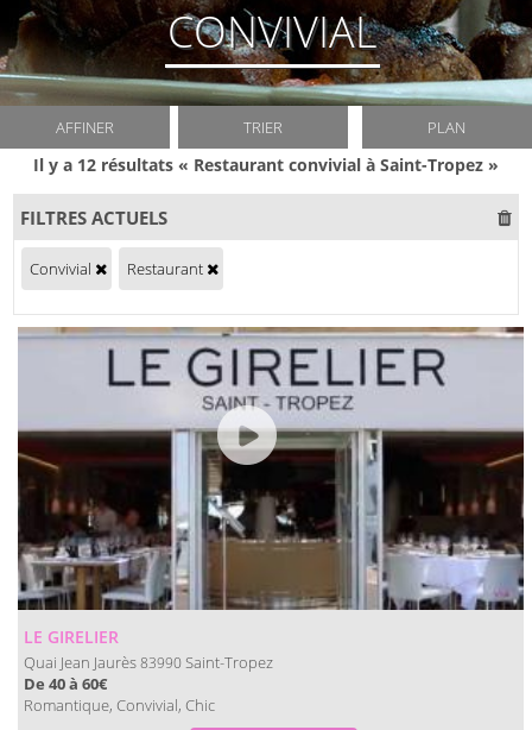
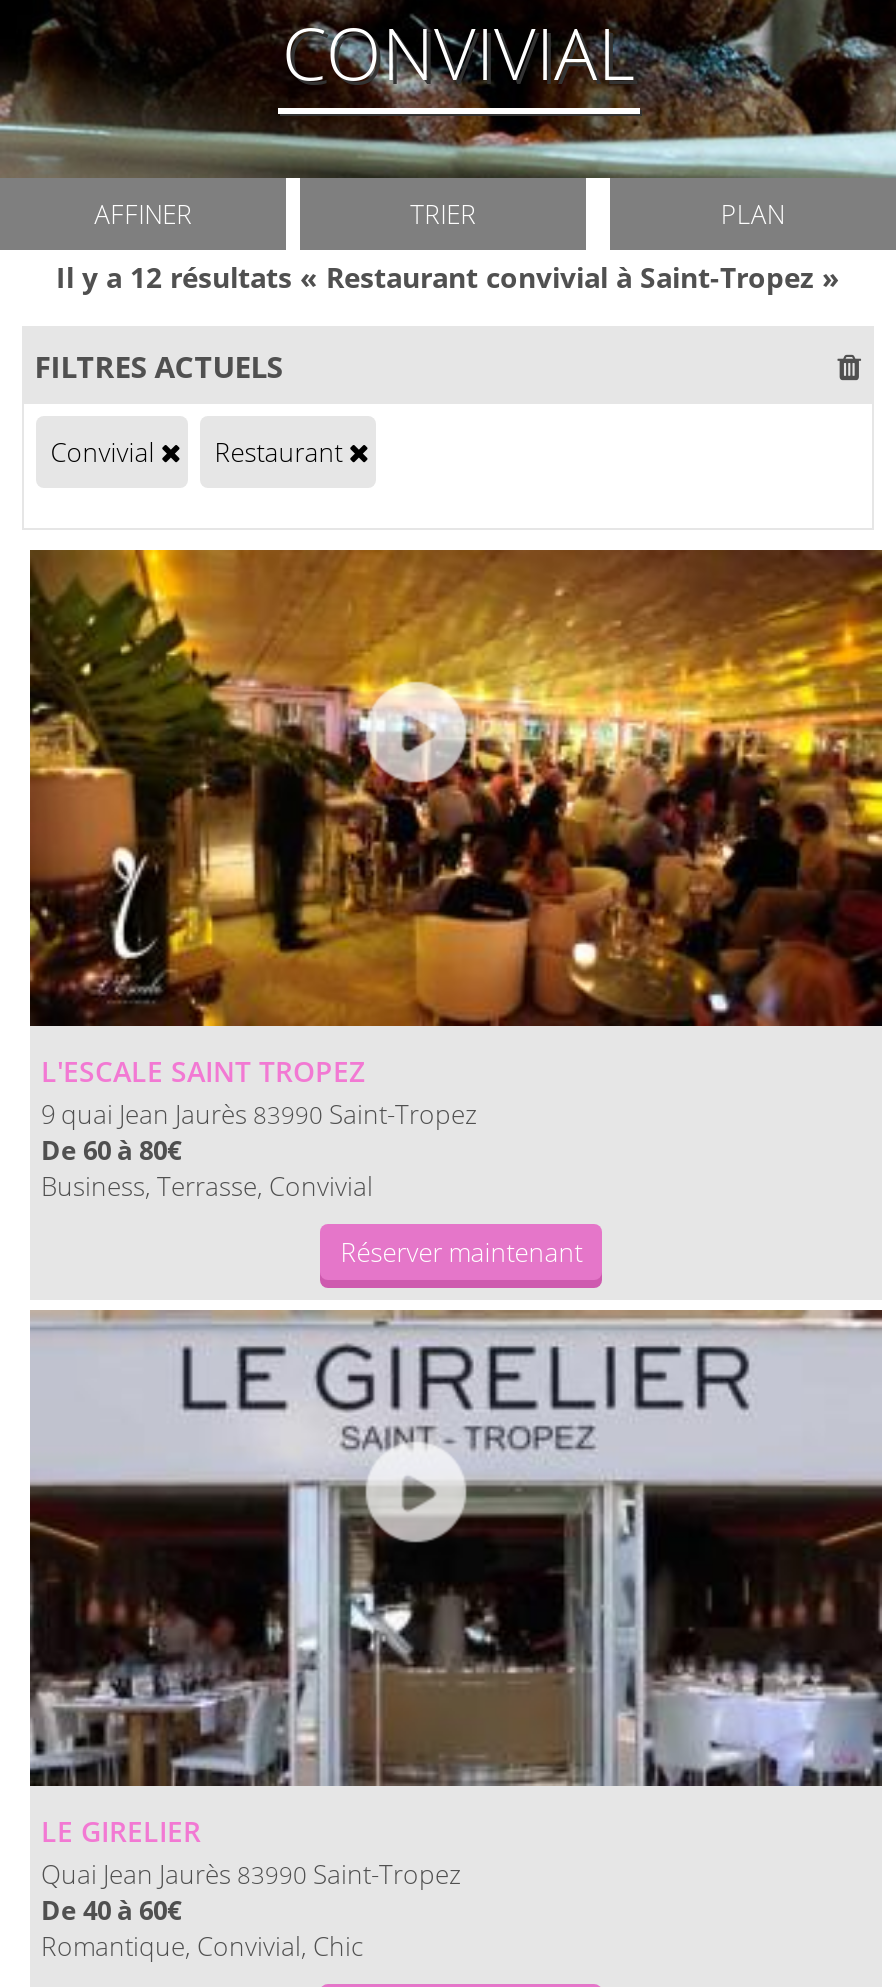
+ [image]
+ L'ESCALE SAINT TROPEZ
+ 9 quai Jean Jaurès 83990 Saint-Tropez
+ De 60 à 80€
+ Business, Terrasse, Convivial
+ Réserver maintenant
